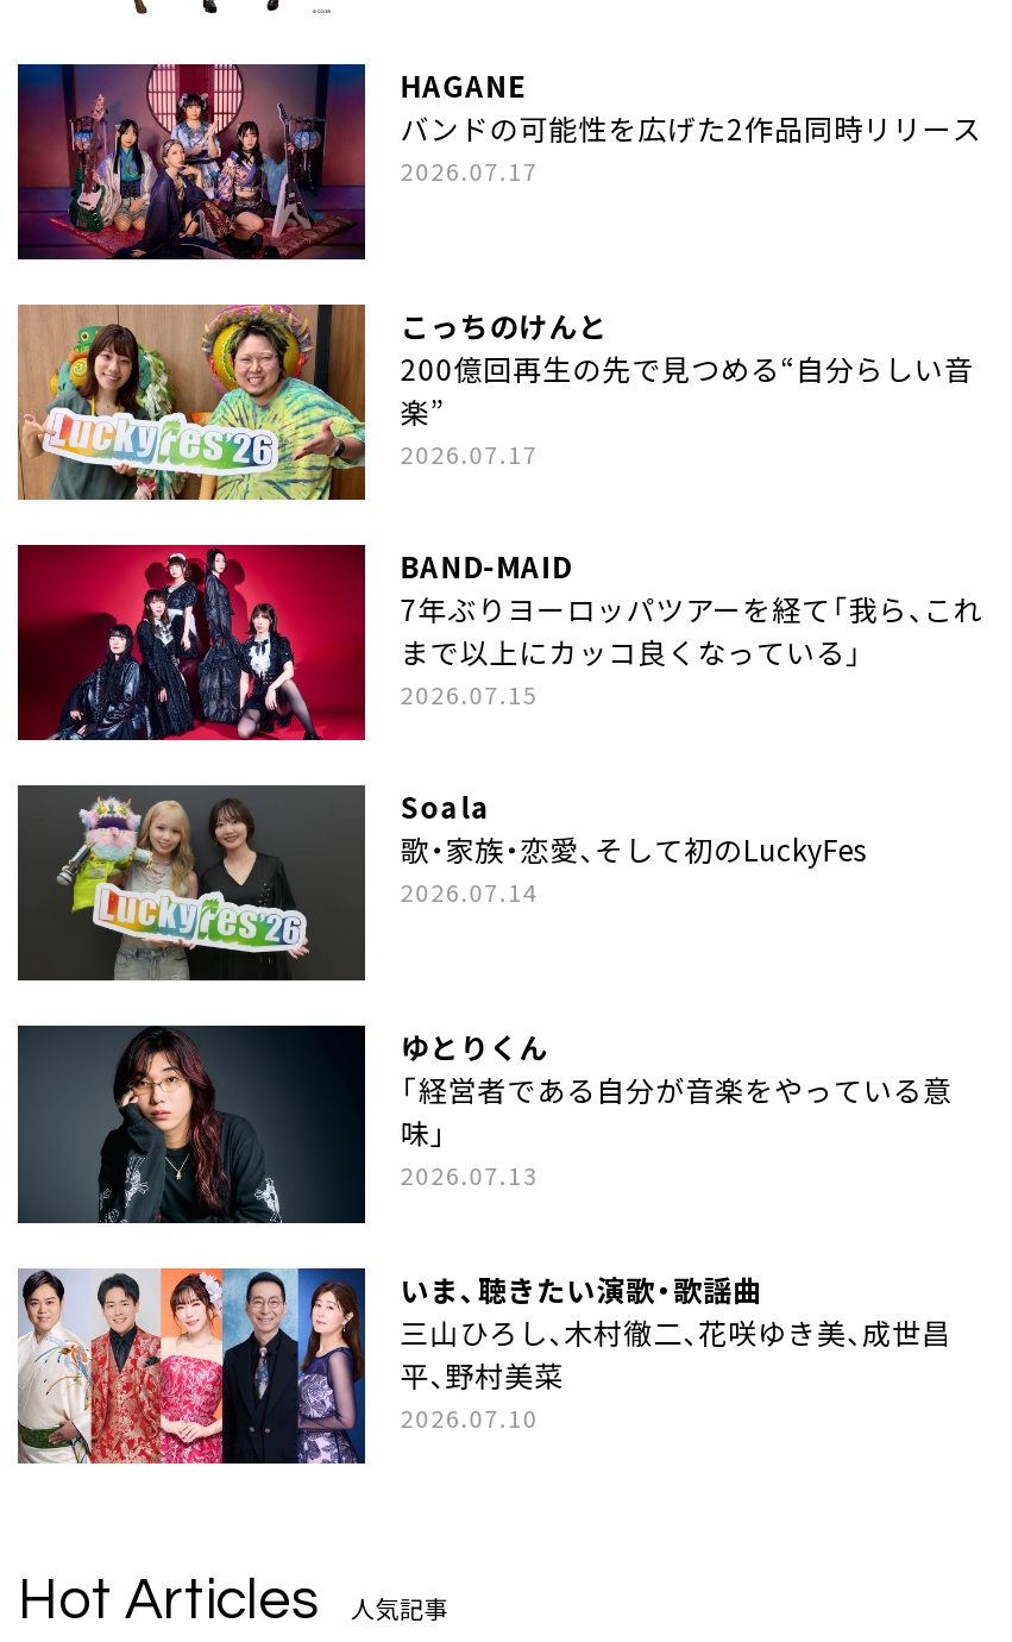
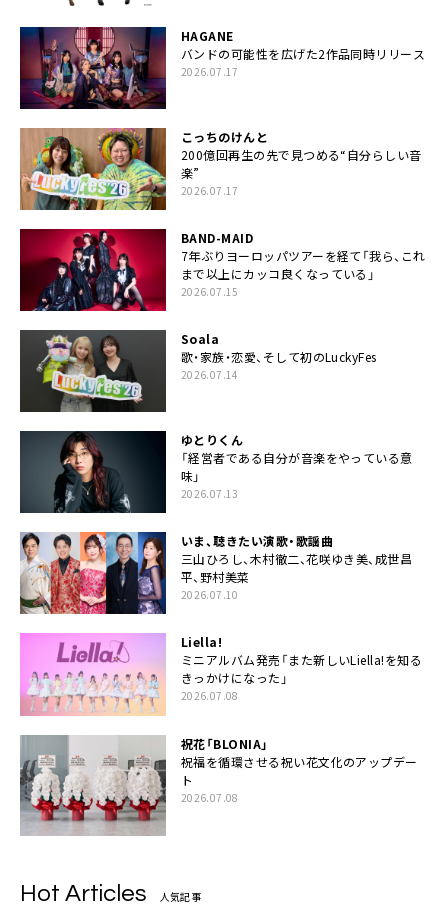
+ [image]
+ Liella!
+ ミニアルバム発売「また新しいLiella!を知る
+ きっかけになった」
+ 2026.07.08
+ 祝花「BLONIA」
+ 祝福を循環させる祝い花文化のアップデー
+ ト
+ 2026.07.08

+ [image]
